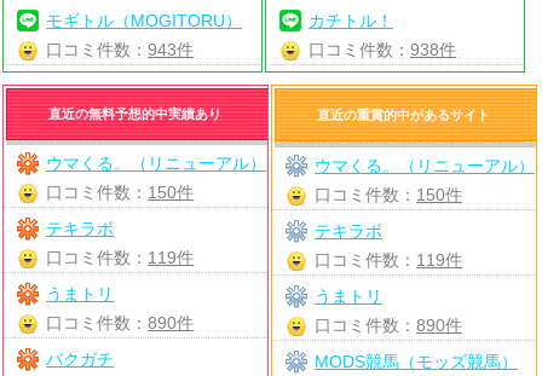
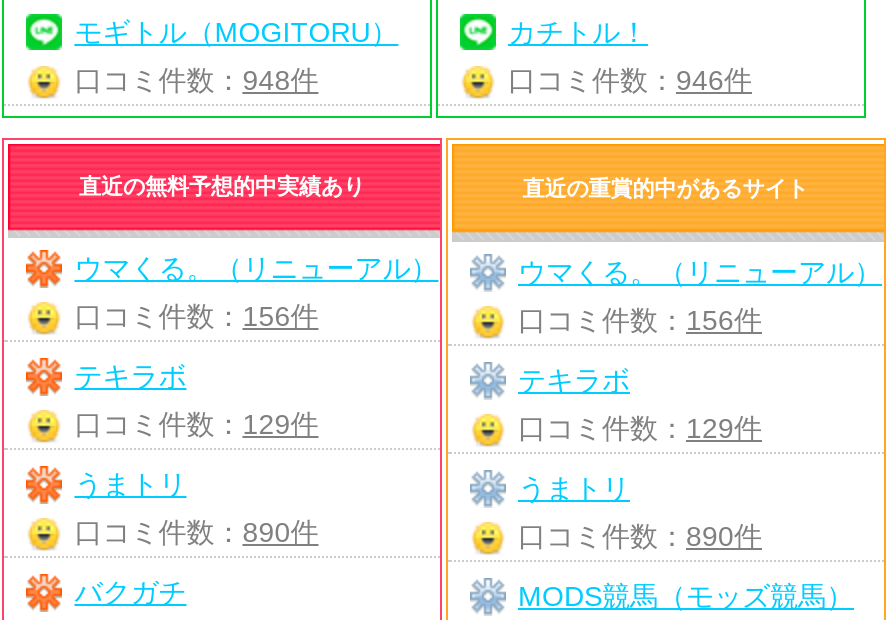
- 口コミ件数：943件
+ 口コミ件数：948件

- 口コミ件数：938件
+ 口コミ件数：946件

- 口コミ件数：150件
+ 口コミ件数：156件

- 口コミ件数：150件
+ 口コミ件数：156件

- 口コミ件数：119件
+ 口コミ件数：129件

- 口コミ件数：119件
+ 口コミ件数：129件
